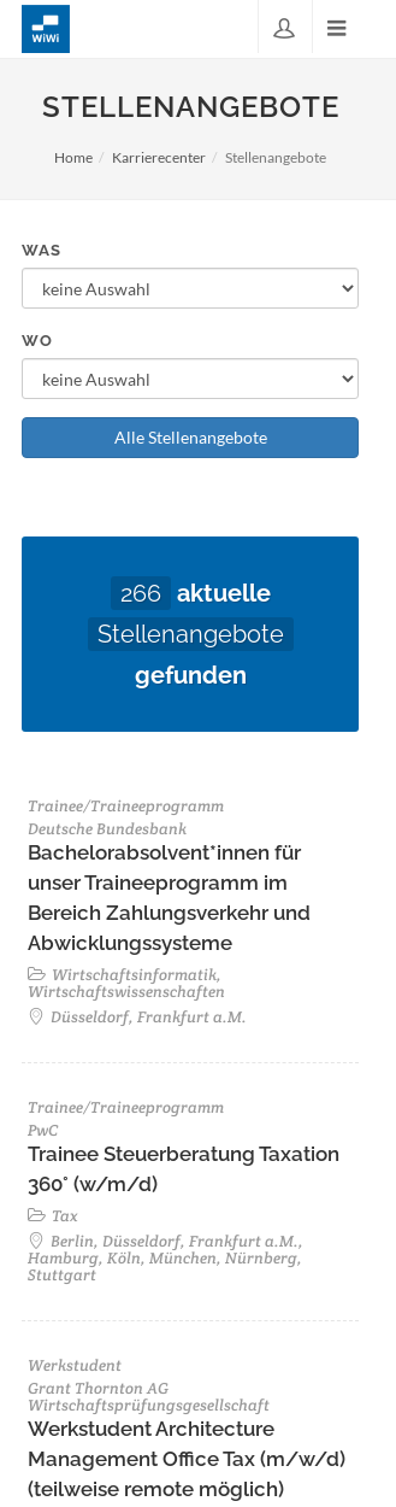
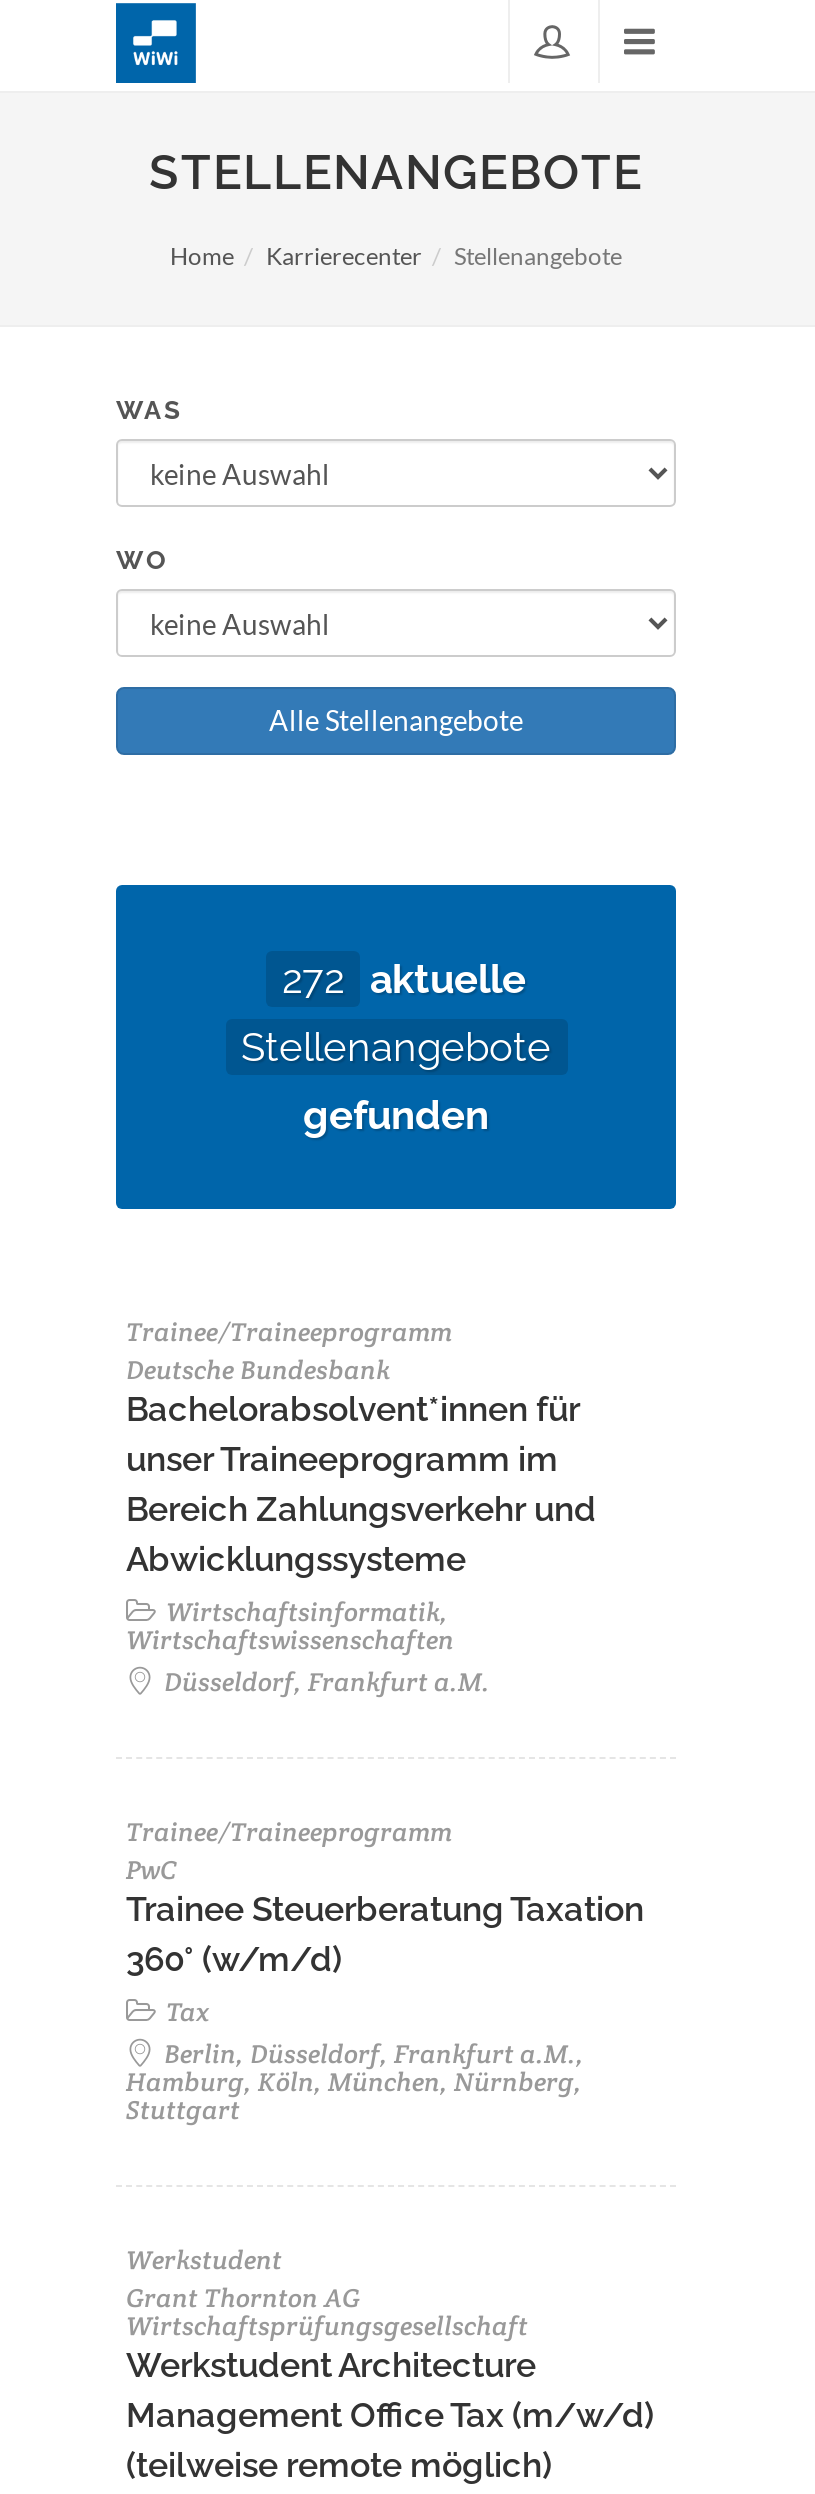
- 266 aktuelle
+ 272 aktuelle
